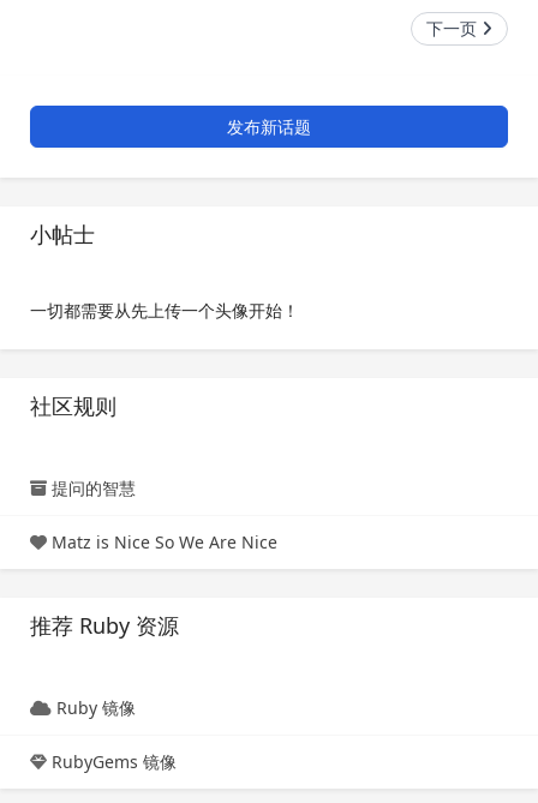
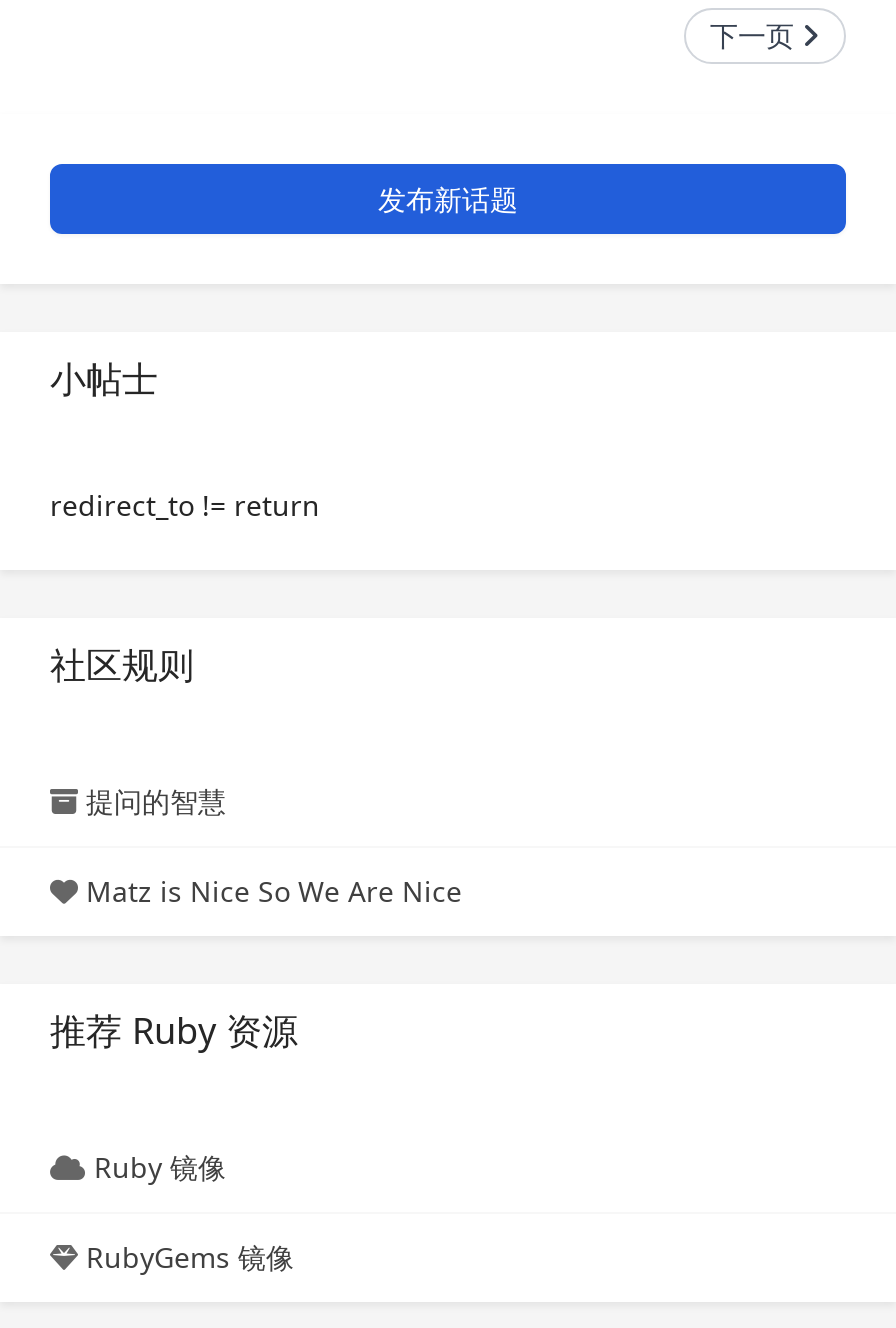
- 一切都需要从先上传一个头像开始！
+ redirect_to != return
